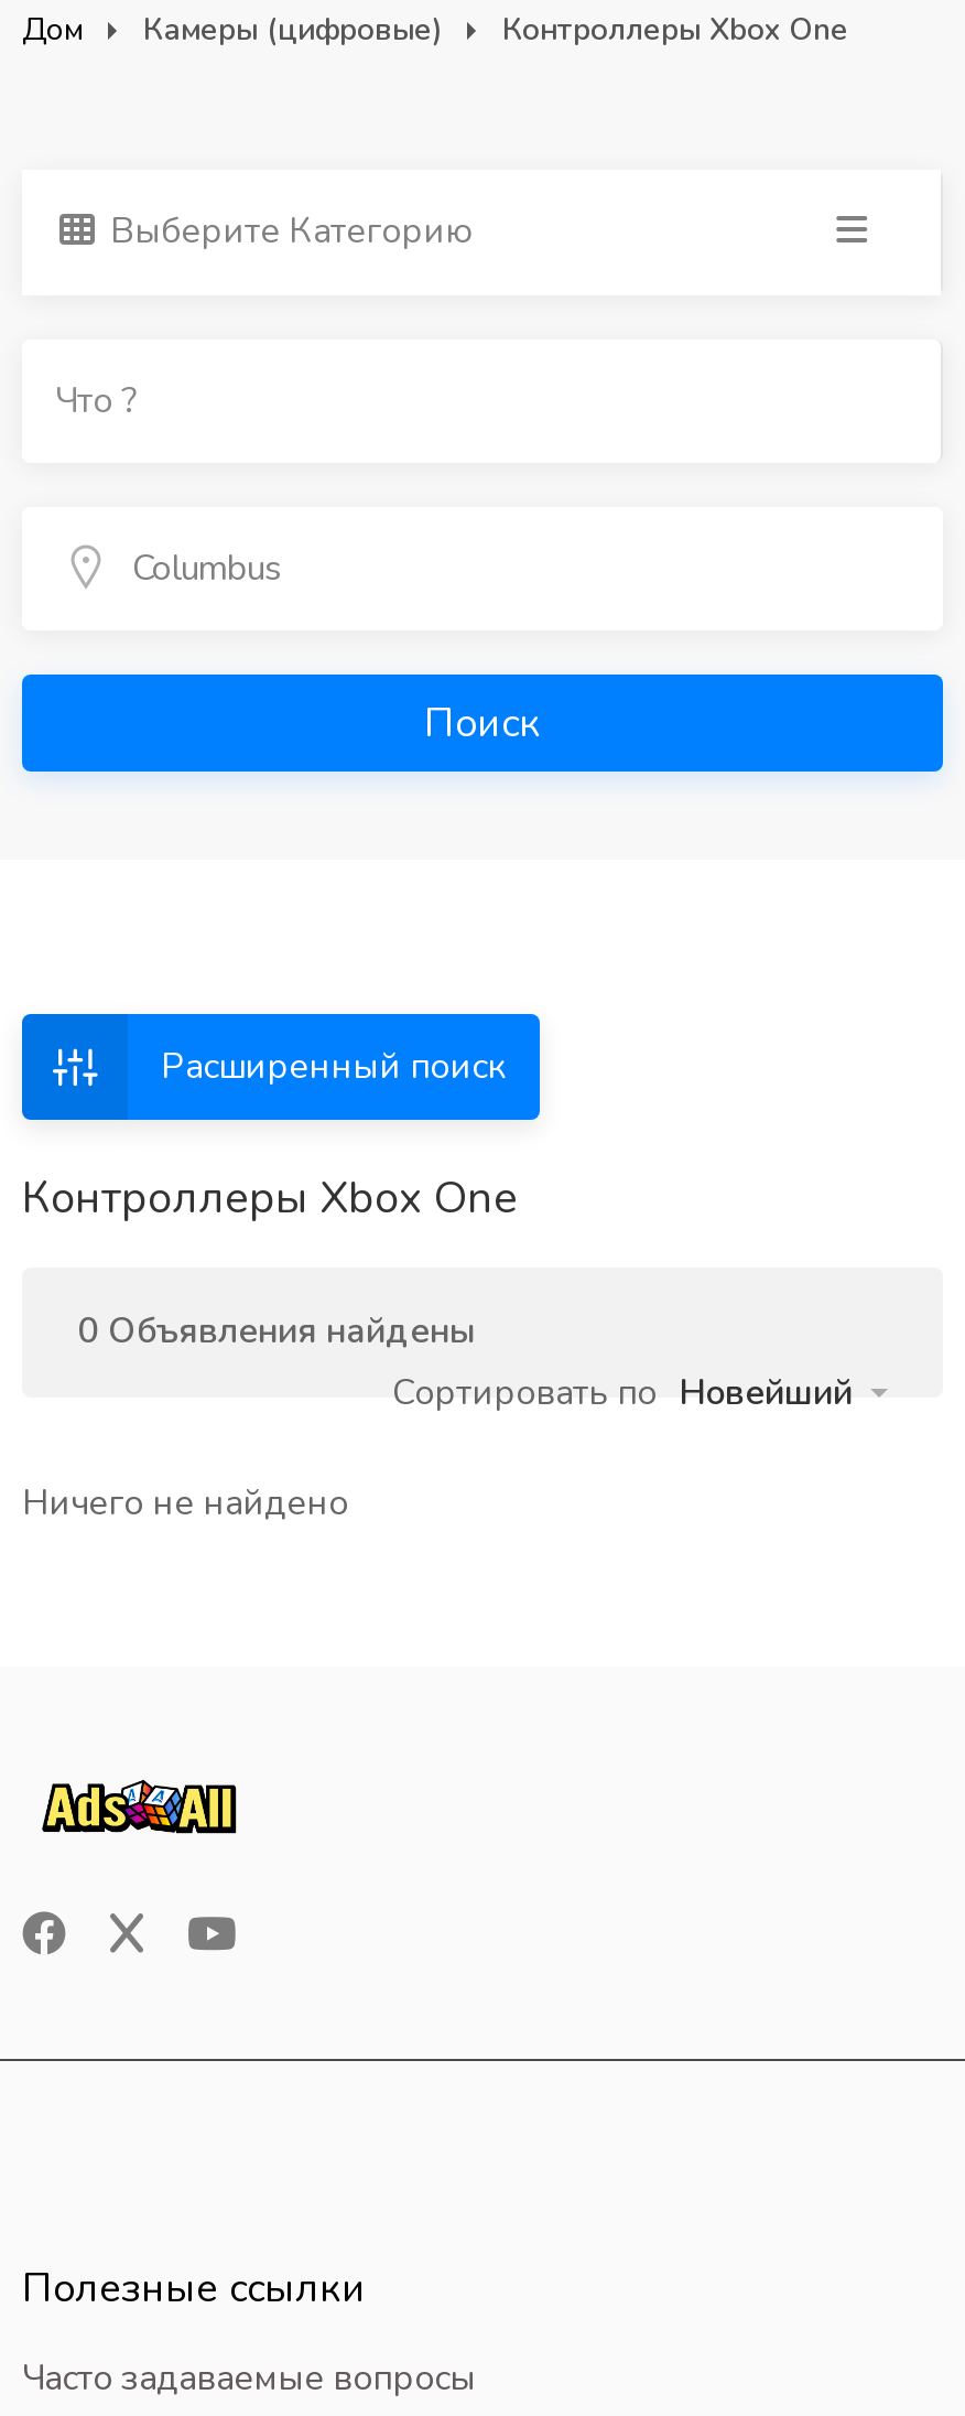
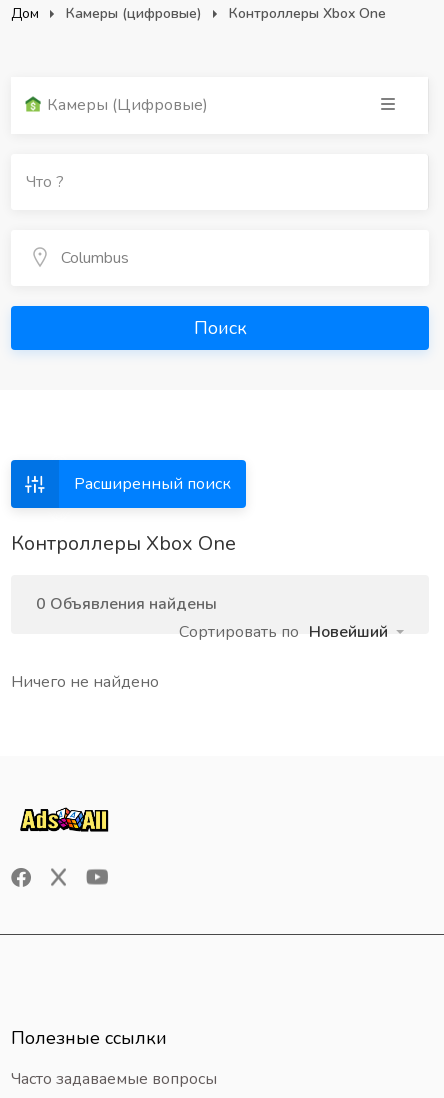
- Выберите Категорию
+ Камеры (цифровые)
